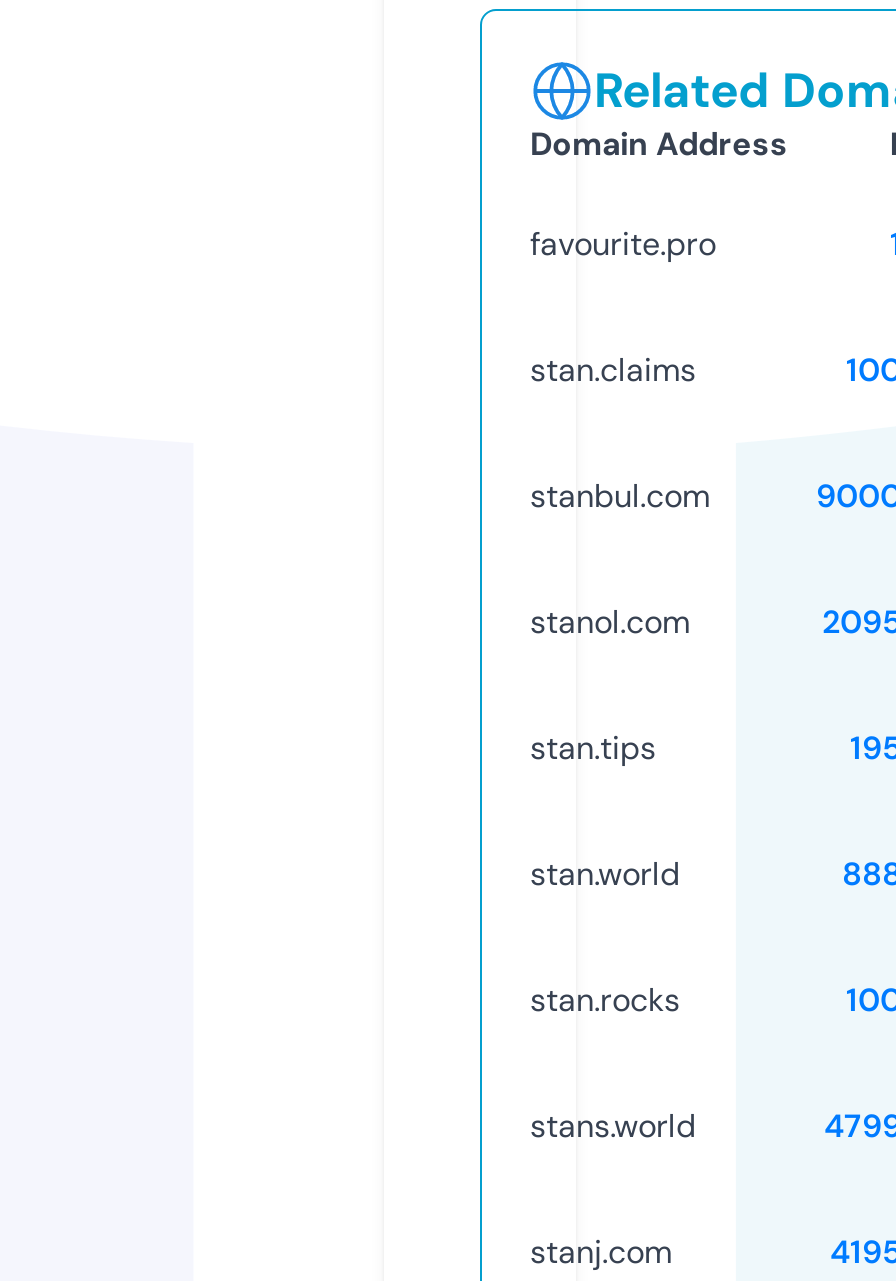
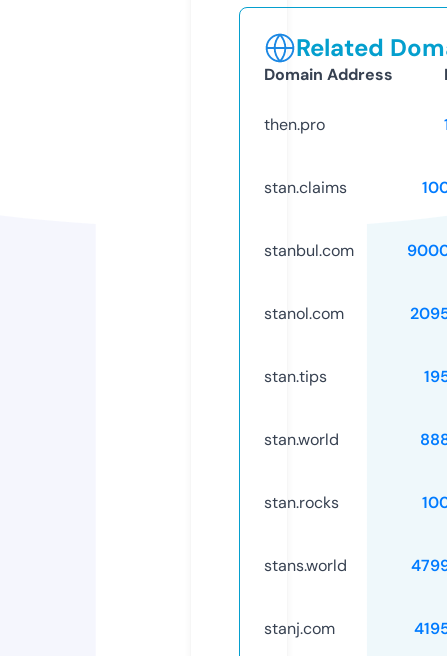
- favourite.pro
+ then.pro
